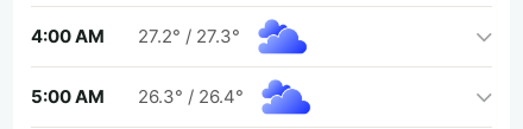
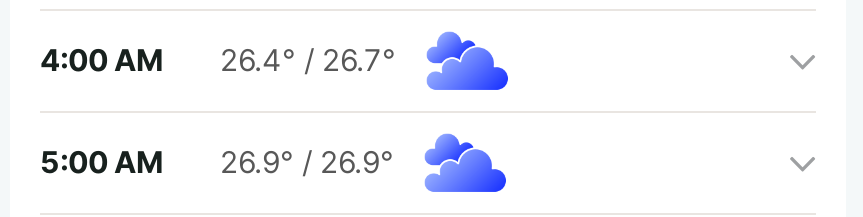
- 4:00 AM 27.2° / 27.3°
+ 4:00 AM 26.4° / 26.7°

- 5:00 AM 26.3° / 26.4°
+ 5:00 AM 26.9° / 26.9°
